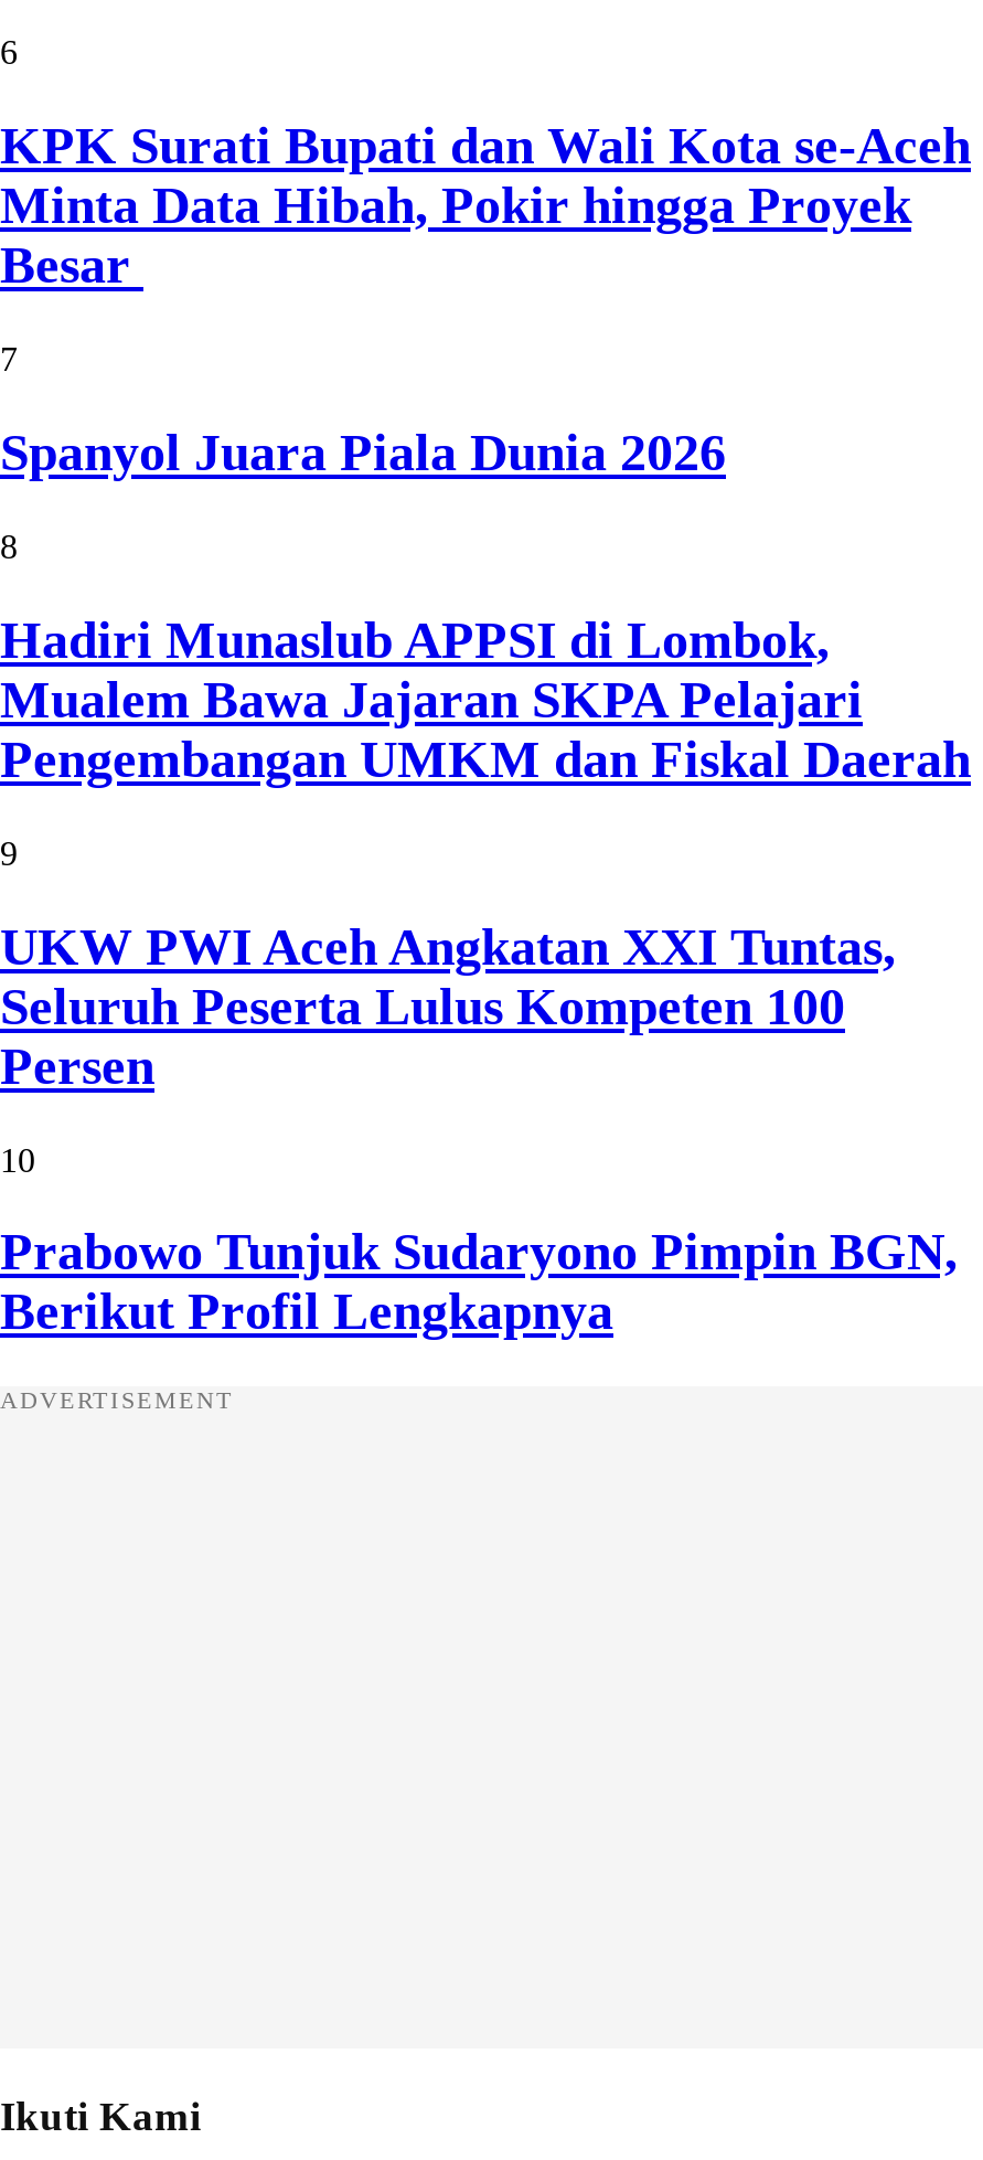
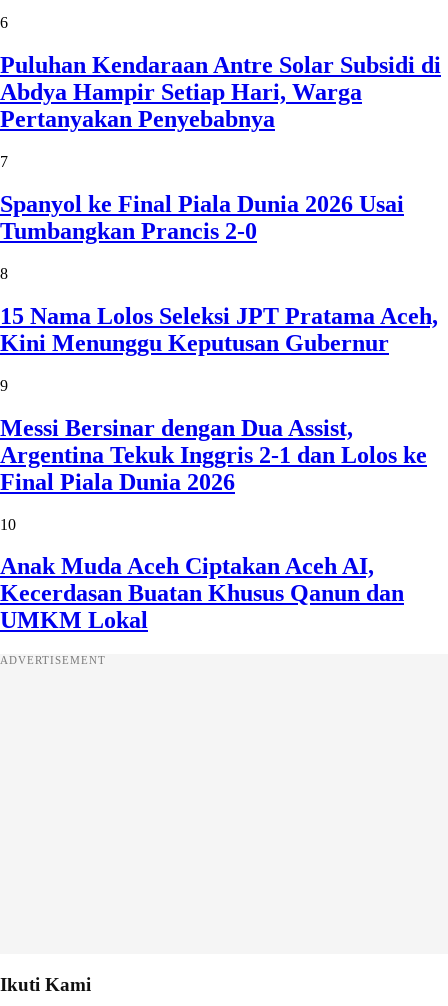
- KPK Surati Bupati dan Wali Kota se-Aceh
- Minta Data Hibah, Pokir hingga Proyek
- Besar
+ Puluhan Kendaraan Antre Solar Subsidi di
+ Abdya Hampir Setiap Hari, Warga
+ Pertanyakan Penyebabnya

- Spanyol Juara Piala Dunia 2026
+ Spanyol ke Final Piala Dunia 2026 Usai
+ Tumbangkan Prancis 2-0

- Hadiri Munaslub APPSI di Lombok,
- Mualem Bawa Jajaran SKPA Pelajari
- Pengembangan UMKM dan Fiskal Daerah
+ 15 Nama Lolos Seleksi JPT Pratama Aceh,
+ Kini Menunggu Keputusan Gubernur

- UKW PWI Aceh Angkatan XXI Tuntas,
- Seluruh Peserta Lulus Kompeten 100
- Persen
+ Messi Bersinar dengan Dua Assist,
+ Argentina Tekuk Inggris 2-1 dan Lolos ke
+ Final Piala Dunia 2026

- Prabowo Tunjuk Sudaryono Pimpin BGN,
- Berikut Profil Lengkapnya
+ Anak Muda Aceh Ciptakan Aceh AI,
+ Kecerdasan Buatan Khusus Qanun dan
+ UMKM Lokal
